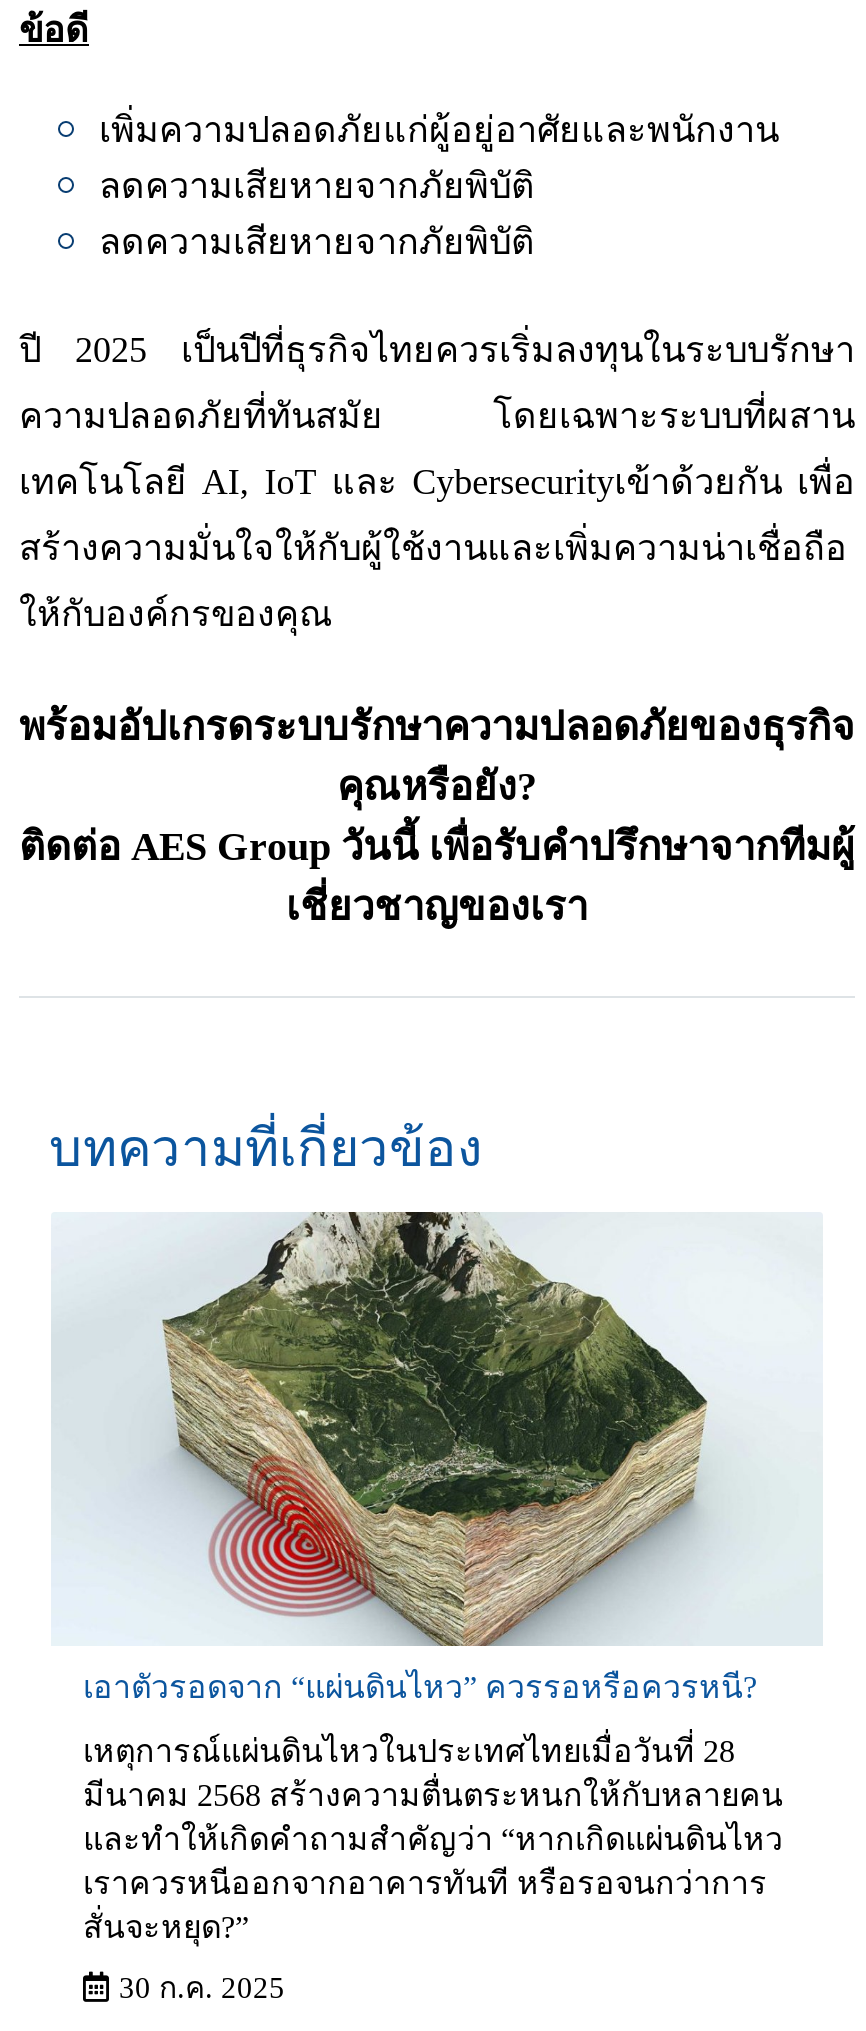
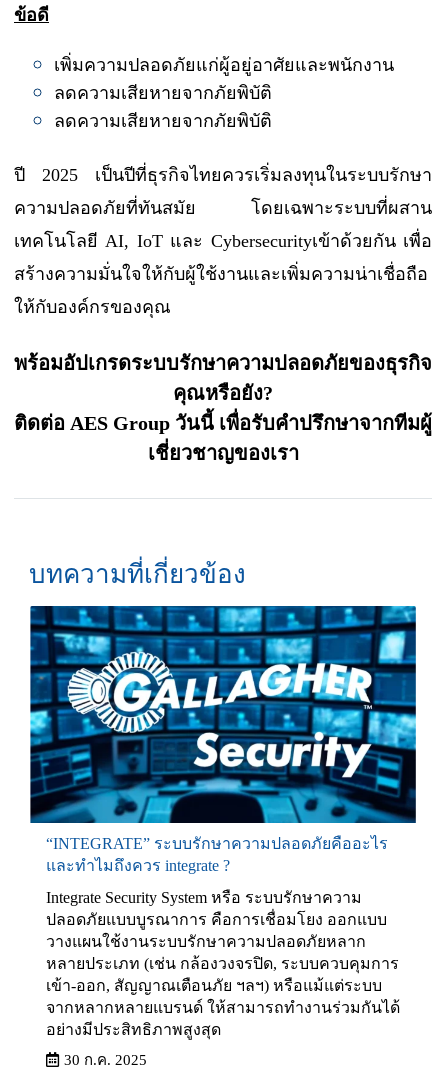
- [image]
- เอาตัวรอดจาก “แผ่นดินไหว” ควรรอหรือควรหนี?
+ [image]
+ “INTEGRATE” ระบบรักษาความปลอดภัยคืออะไร
+ และทำไมถึงควร integrate ?

- เหตุการณ์แผ่นดินไหวในประเทศไทยเมื่อวันที่ 28
- มีนาคม 2568 สร้างความตื่นตระหนกให้กับหลายคน
- และทำให้เกิดคำถามสำคัญว่า “หากเกิดแผ่นดินไหว
- เราควรหนีออกจากอาคารทันที หรือรอจนกว่าการ
- สั่นจะหยุด?”
+ Integrate Security System หรือ ระบบรักษาความ
+ ปลอดภัยแบบบูรณาการ คือการเชื่อมโยง ออกแบบ
+ วางแผนใช้งานระบบรักษาความปลอดภัยหลาก
+ หลายประเภท (เช่น กล้องวงจรปิด, ระบบควบคุมการ
+ เข้า-ออก, สัญญาณเตือนภัย ฯลฯ) หรือแม้แต่ระบบ
+ จากหลากหลายแบรนด์ ให้สามารถทำงานร่วมกันได้
+ อย่างมีประสิทธิภาพสูงสุด
